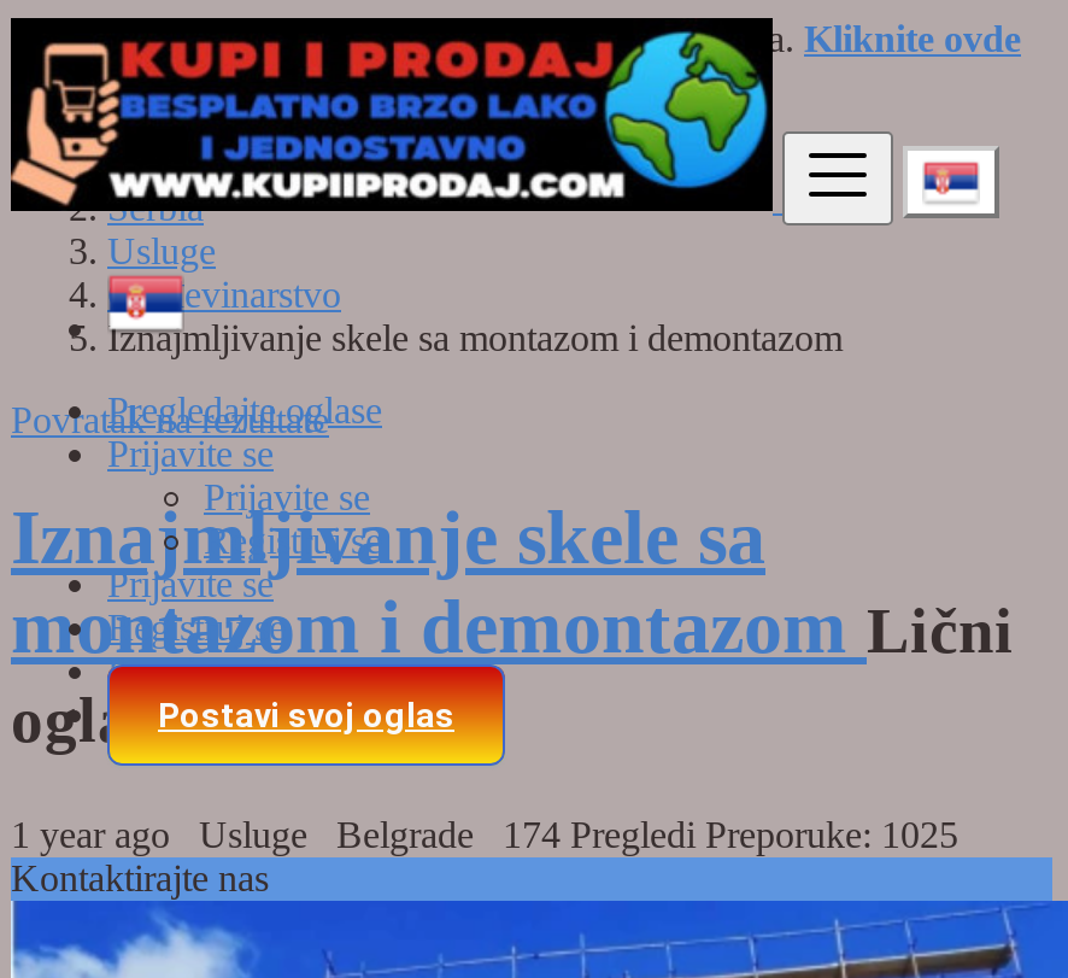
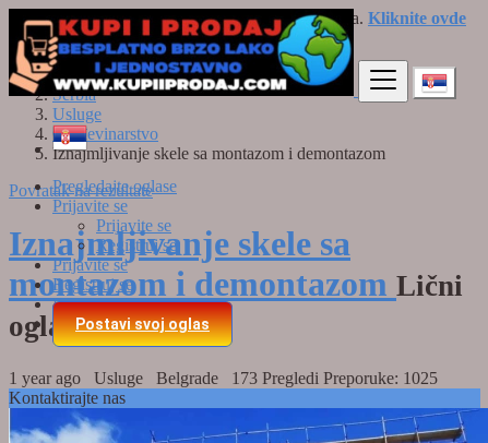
- Usluge Belgrade 174 Pregledi Preporuke: 1025
+ Usluge Belgrade 173 Pregledi Preporuke: 1025
